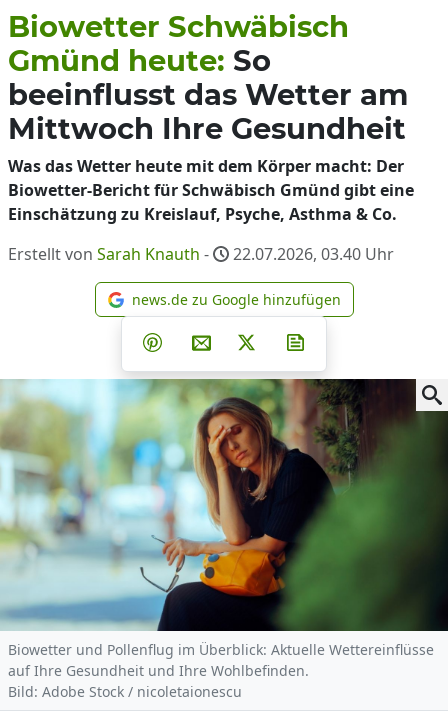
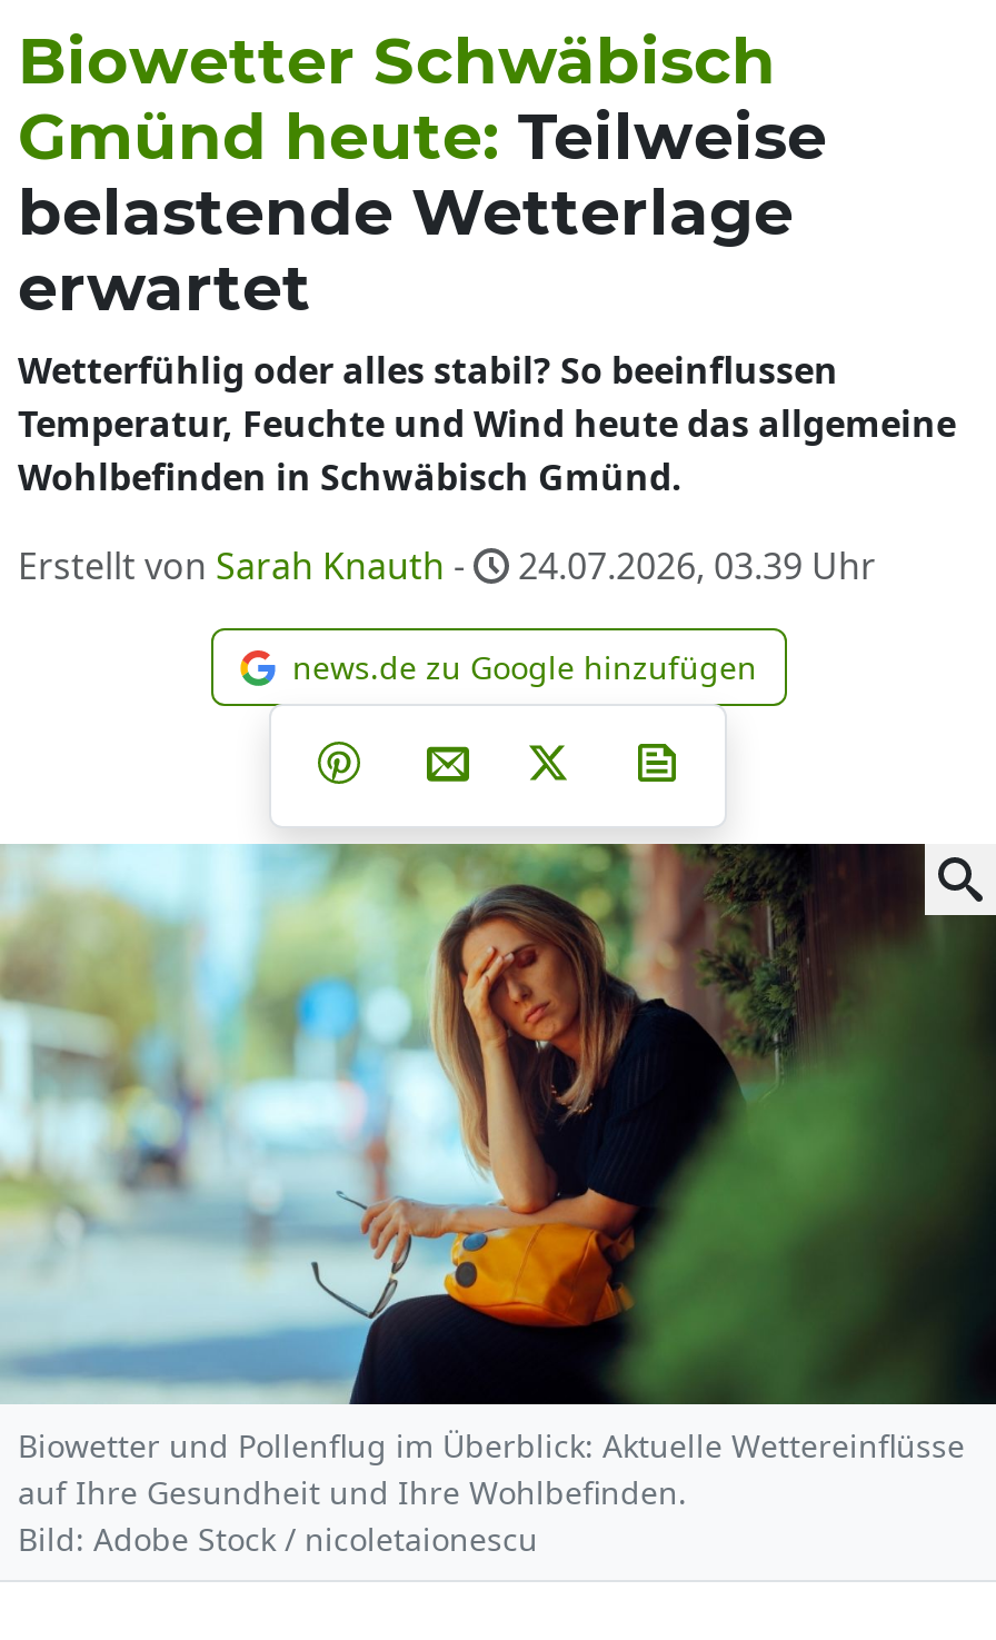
- Gmünd heute: So
- beeinflusst das Wetter am
- Mittwoch Ihre Gesundheit
- Was das Wetter heute mit dem Körper macht: Der
- Biowetter-Bericht für Schwäbisch Gmünd gibt eine
- Einschätzung zu Kreislauf, Psyche, Asthma & Co.
+ Gmünd heute: Teilweise
+ belastende Wetterlage
+ erwartet
+ Wetterfühlig oder alles stabil? So beeinflussen
+ Temperatur, Feuchte und Wind heute das allgemeine
+ Wohlbefinden in Schwäbisch Gmünd.

- Erstellt von Sarah Knauth - 22.07.2026, 03.40 Uhr
+ Erstellt von Sarah Knauth - 24.07.2026, 03.39 Uhr
